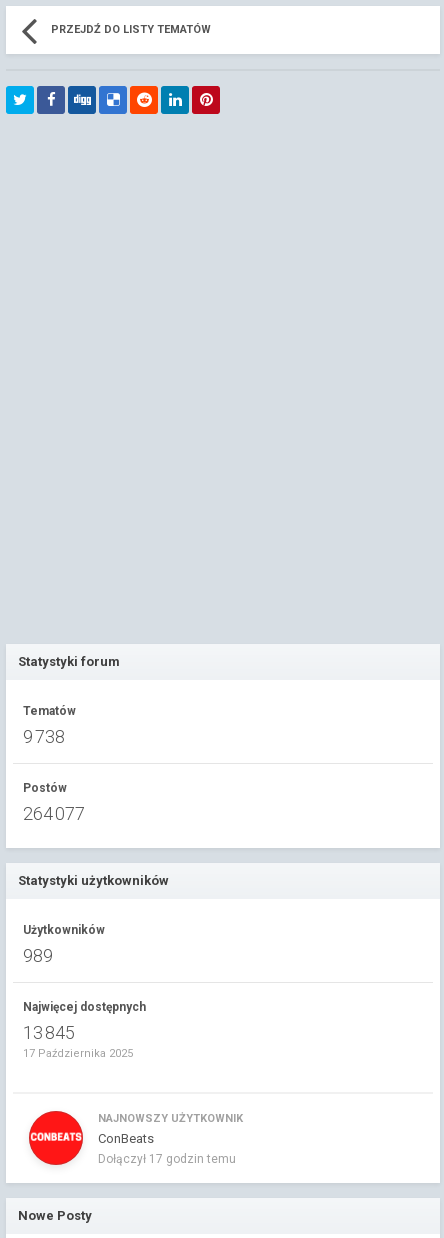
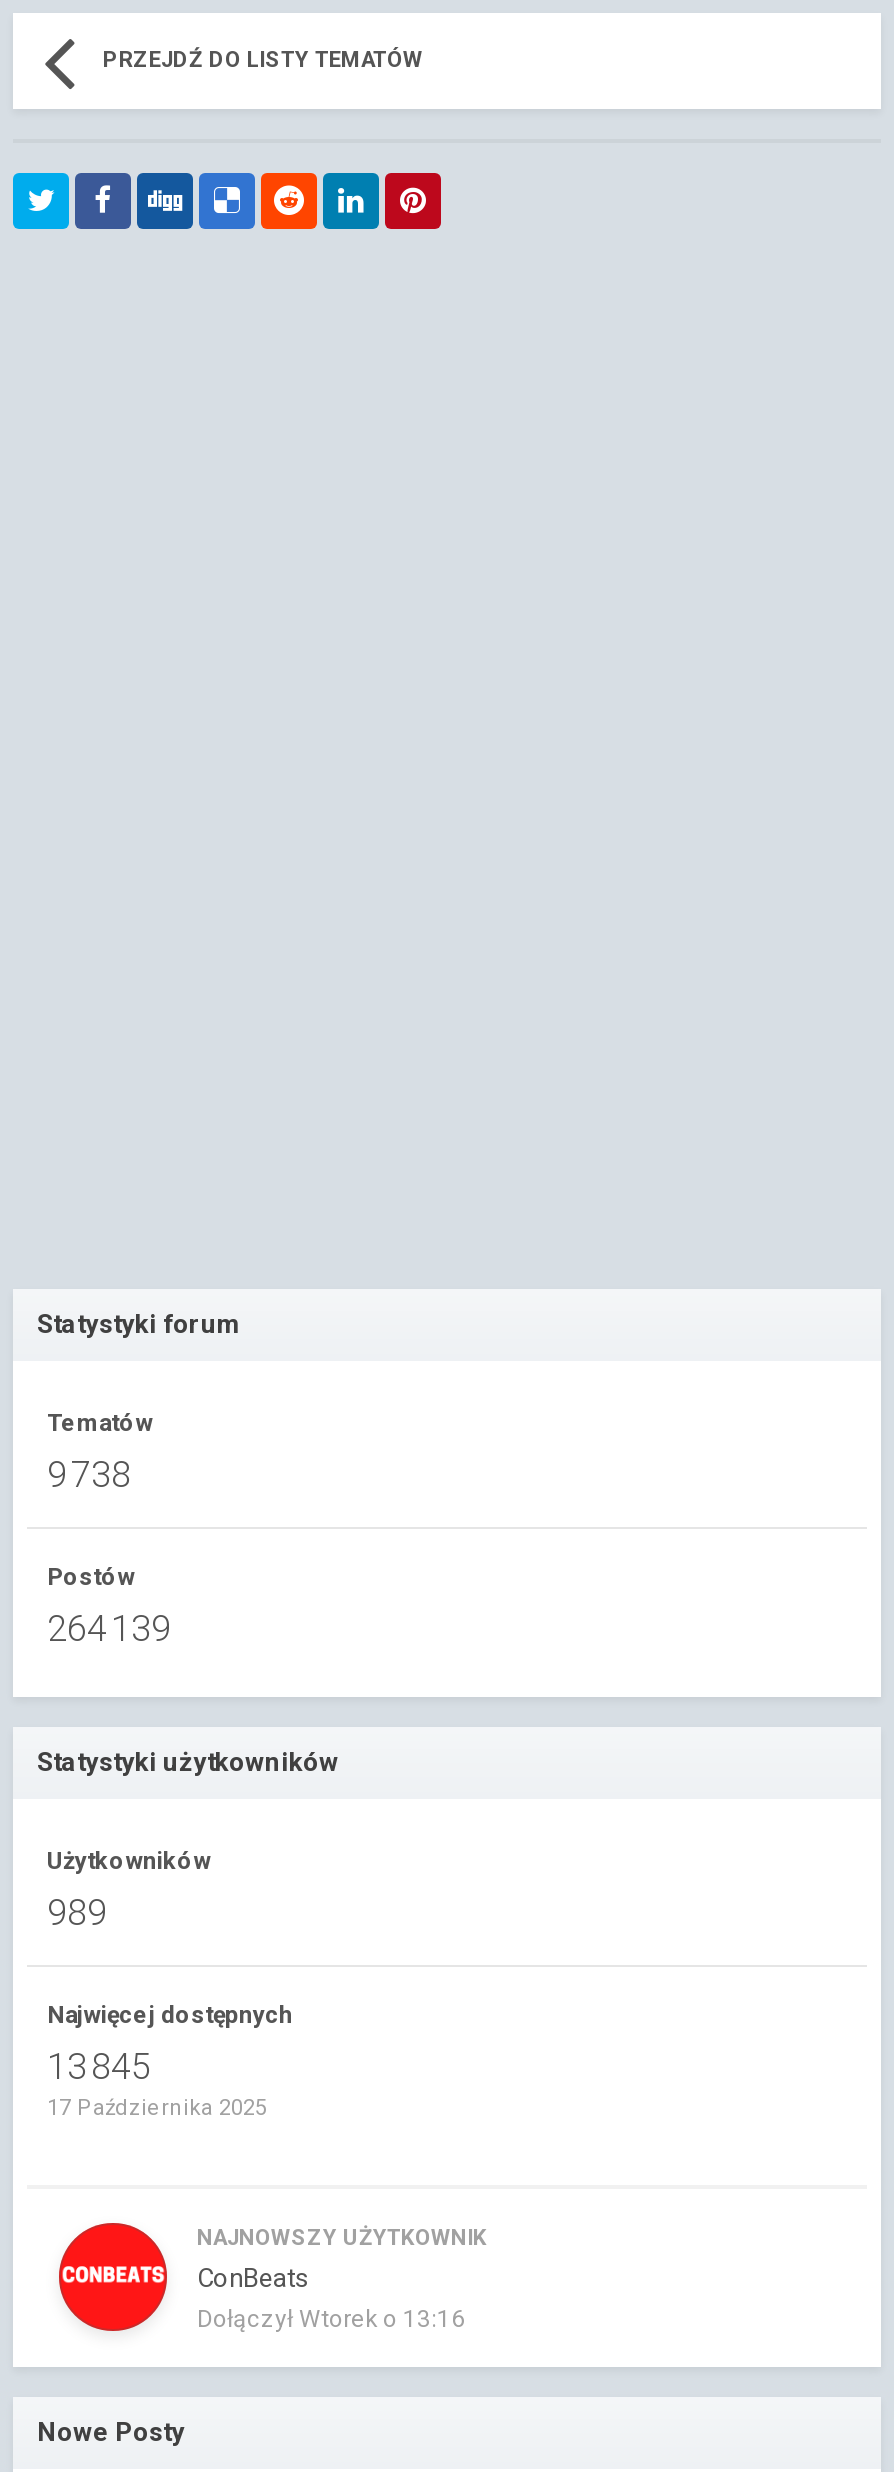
- 264 077
+ 264 139

- Dołączył 17 godzin temu
+ Dołączył Wtorek o 13:16
